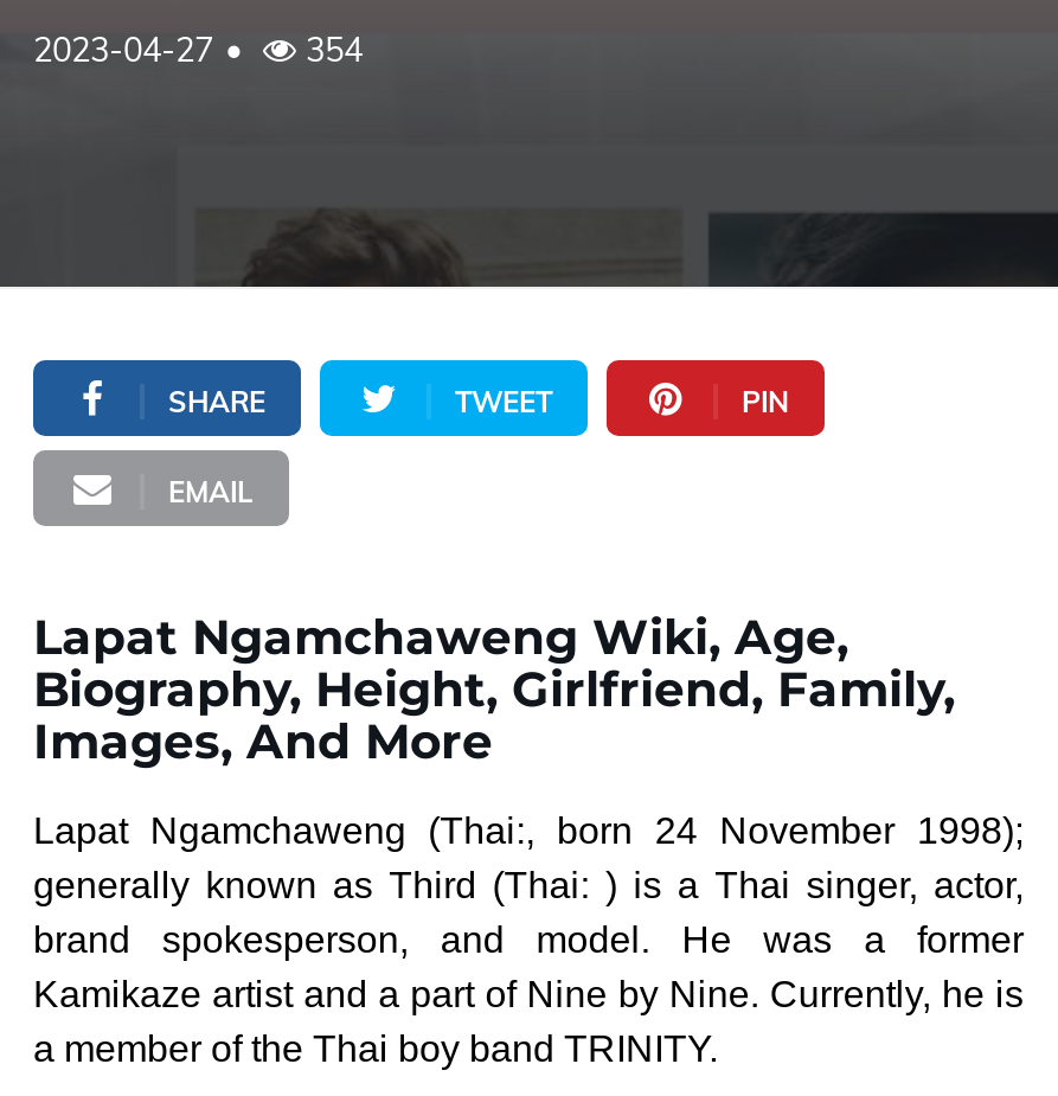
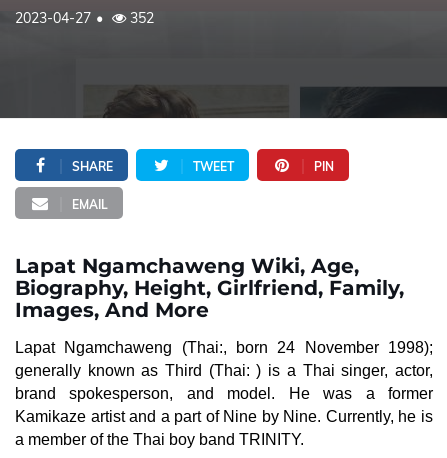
- 2023-04-27 354
+ 2023-04-27 352
